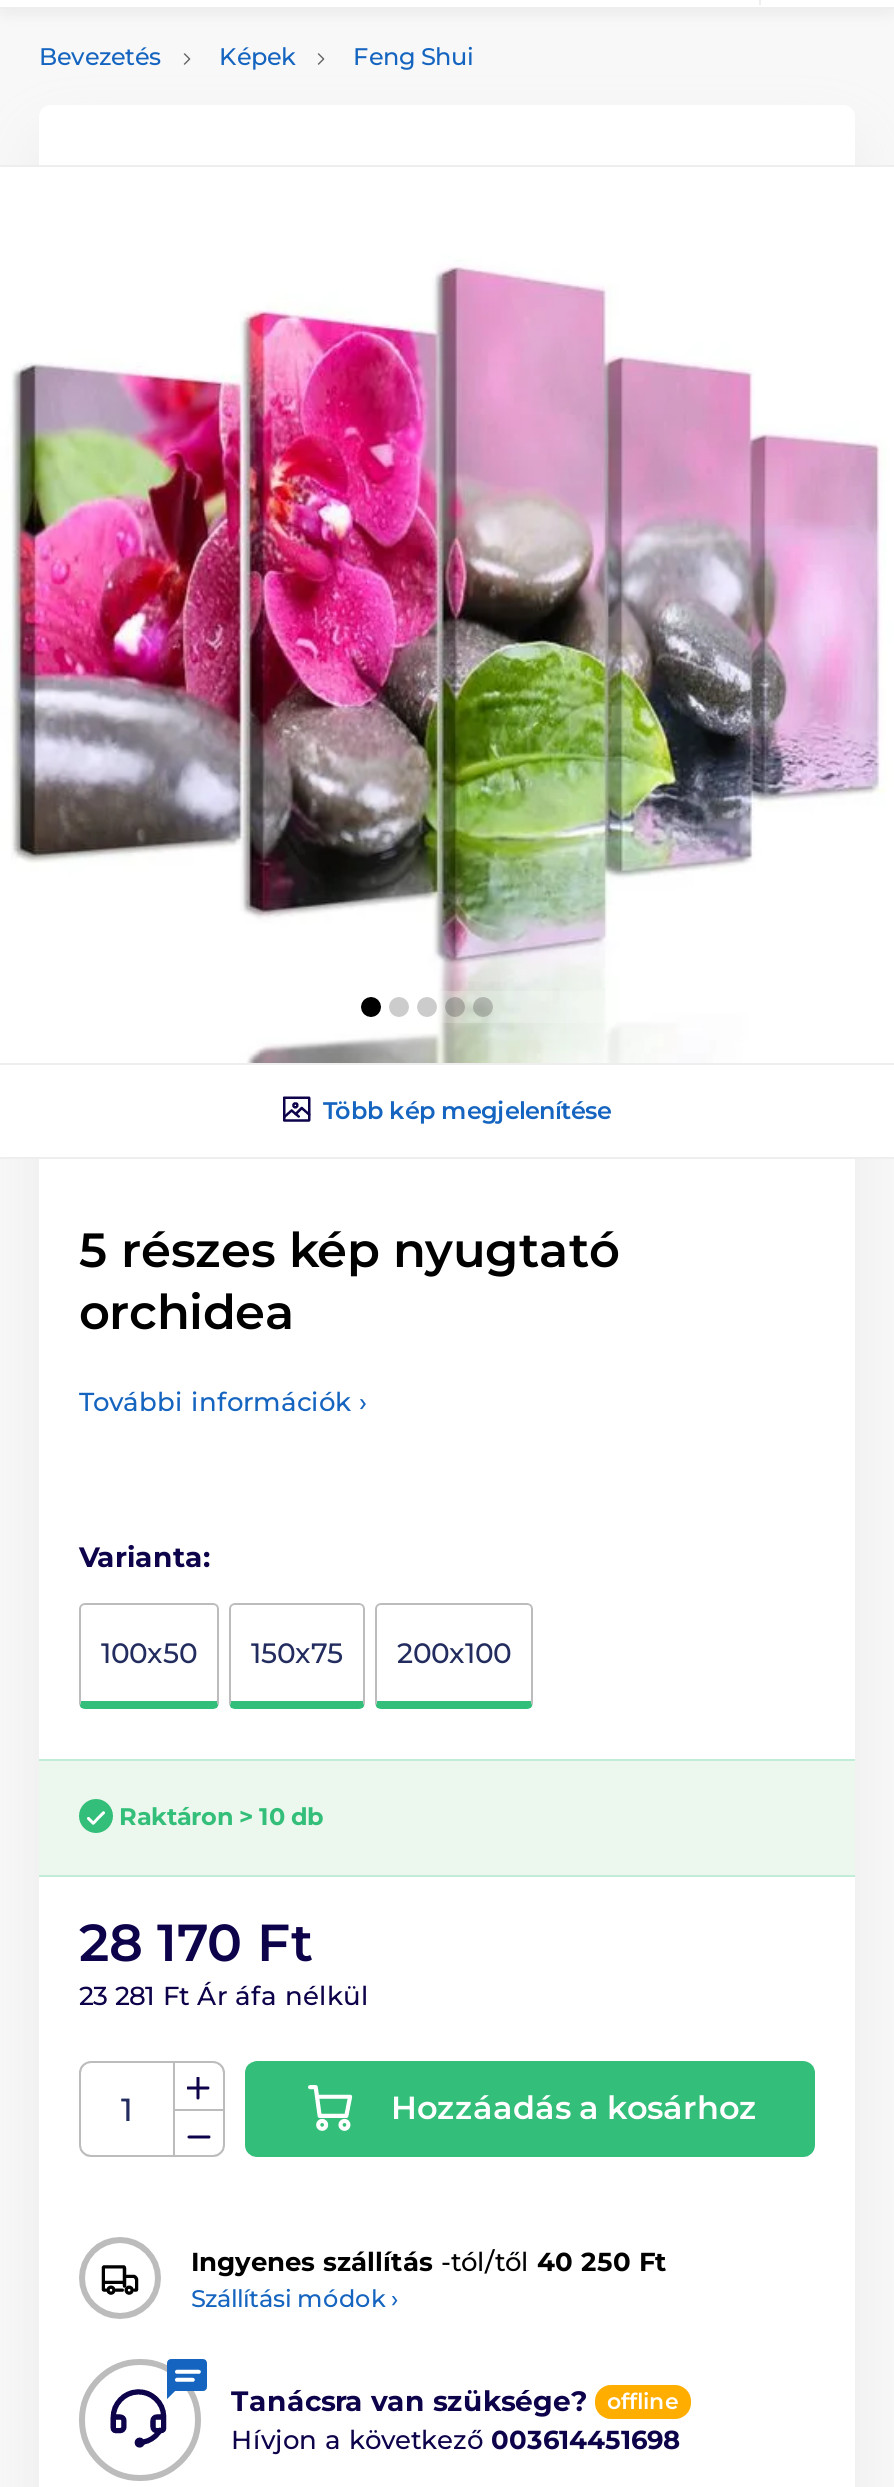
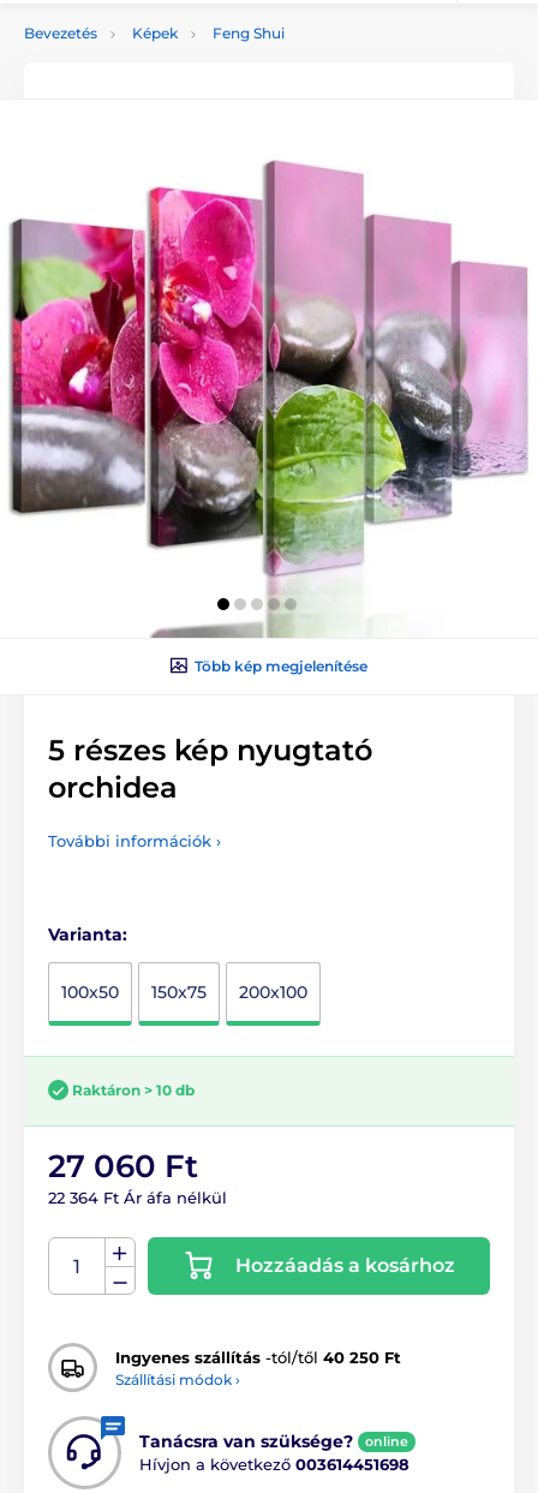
- 28 170 Ft
+ 27 060 Ft

- 23 281 Ft Ár áfa nélkül
+ 22 364 Ft Ár áfa nélkül

- offline
+ online
